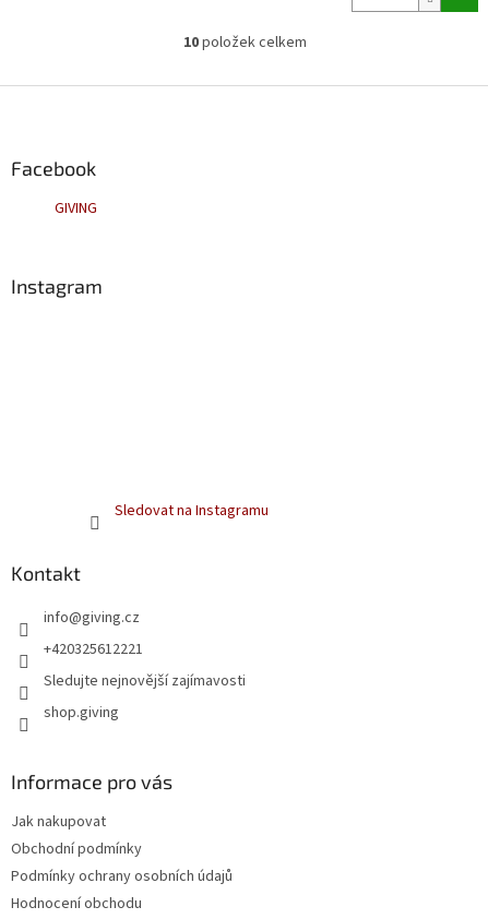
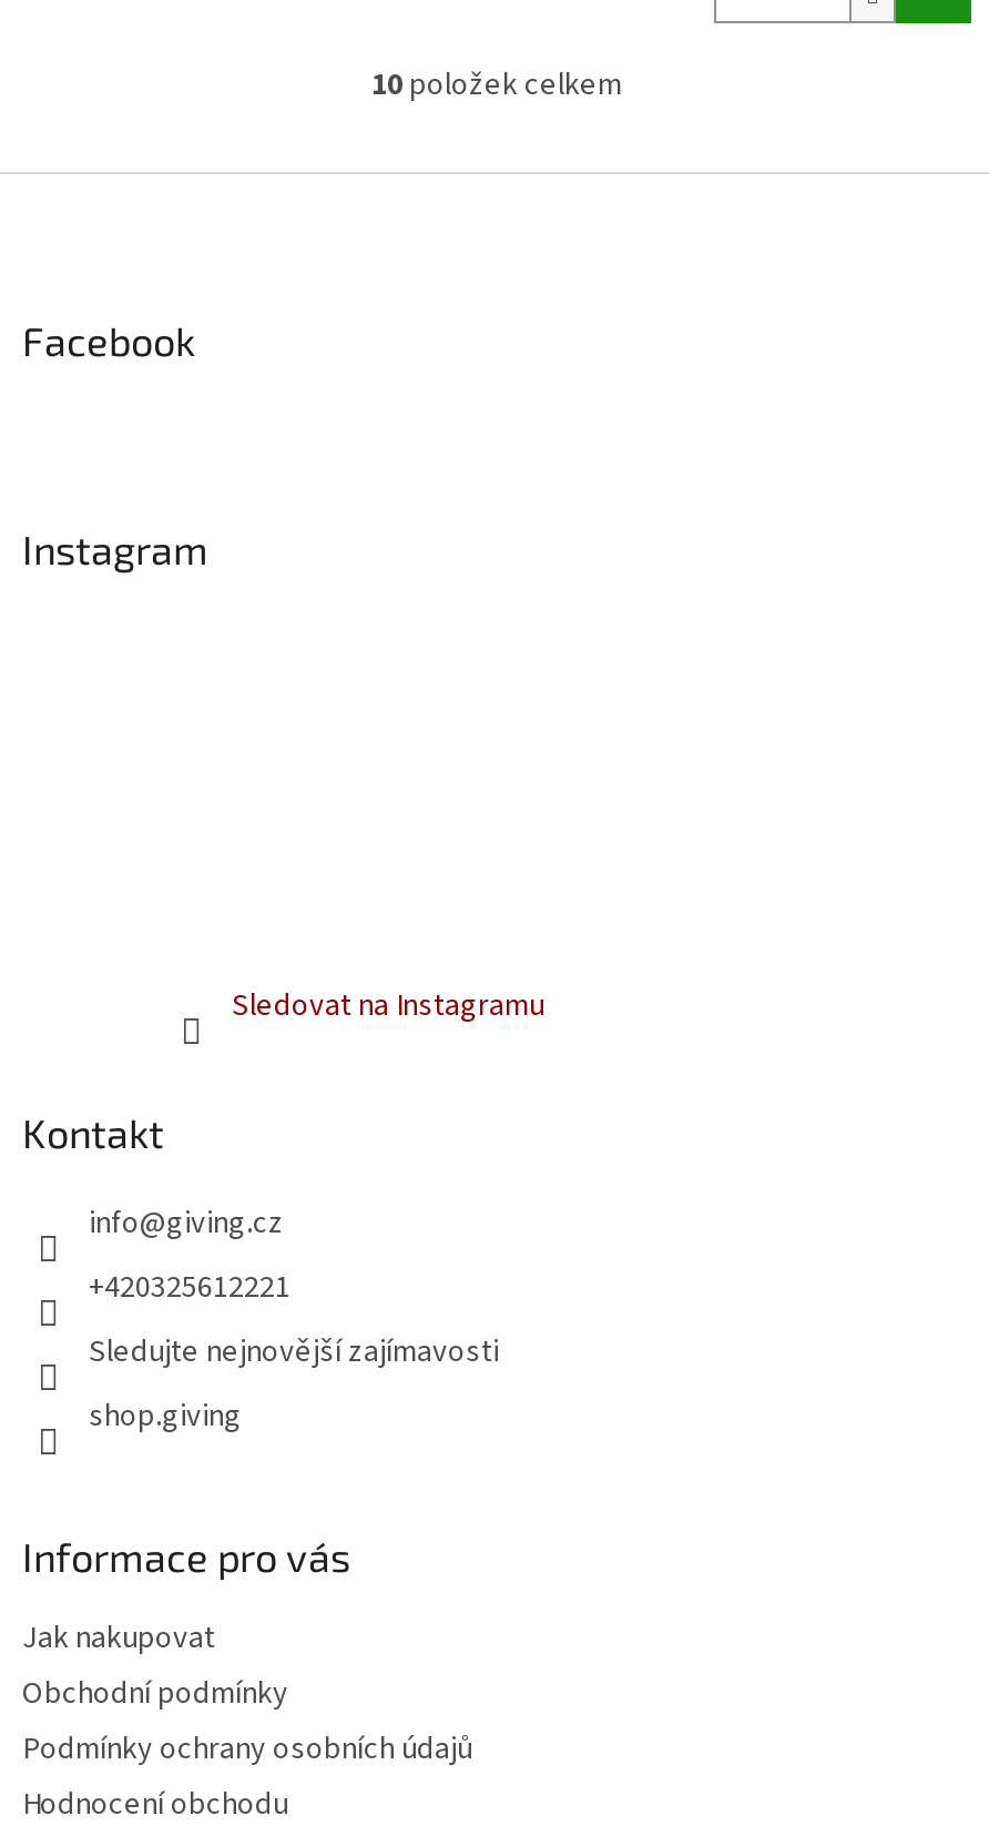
- GIVING
